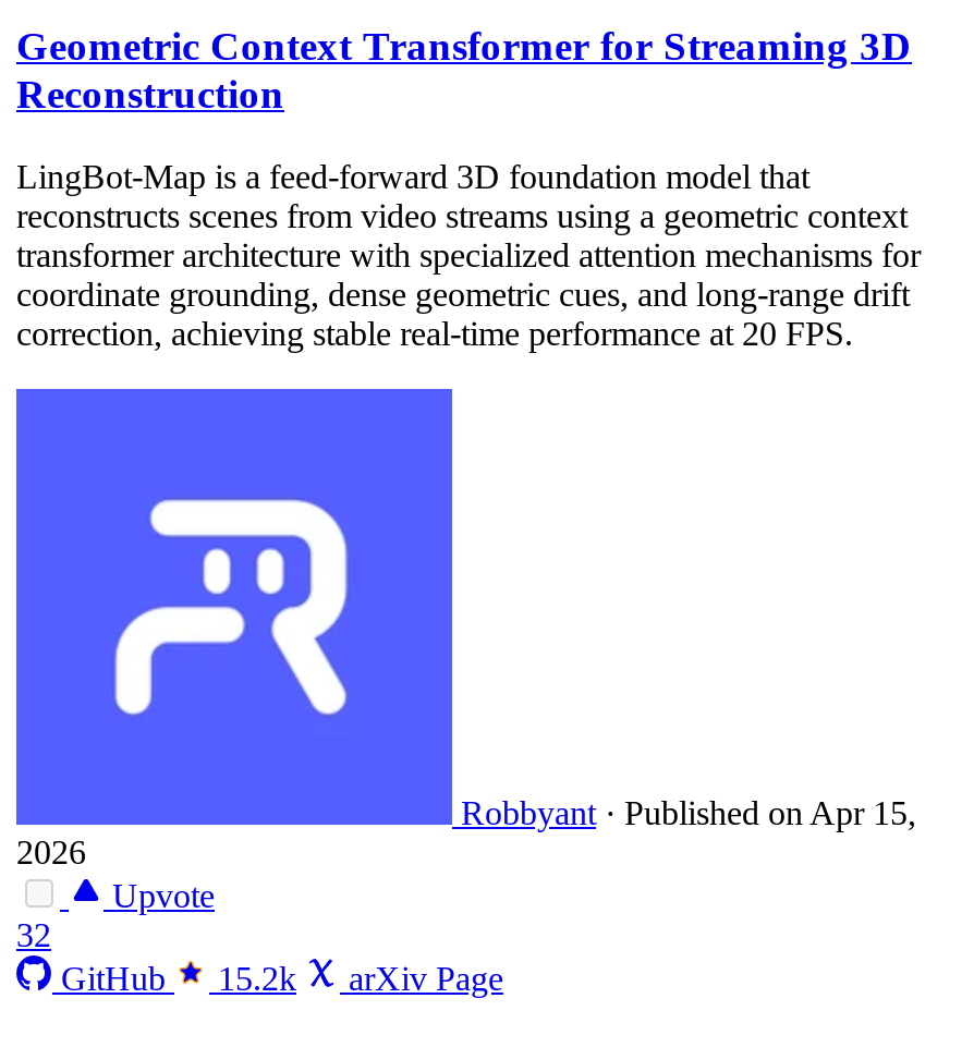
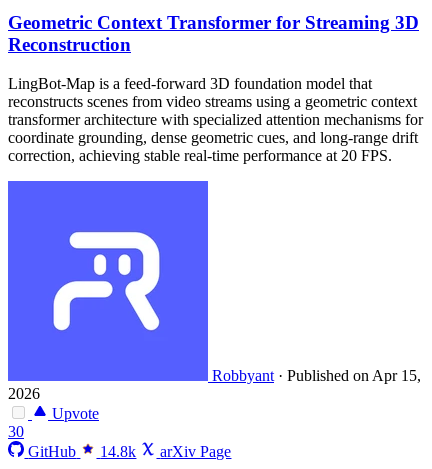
- 32
+ 30

- GitHub 15.2k arXiv Page
+ GitHub 14.8k arXiv Page
